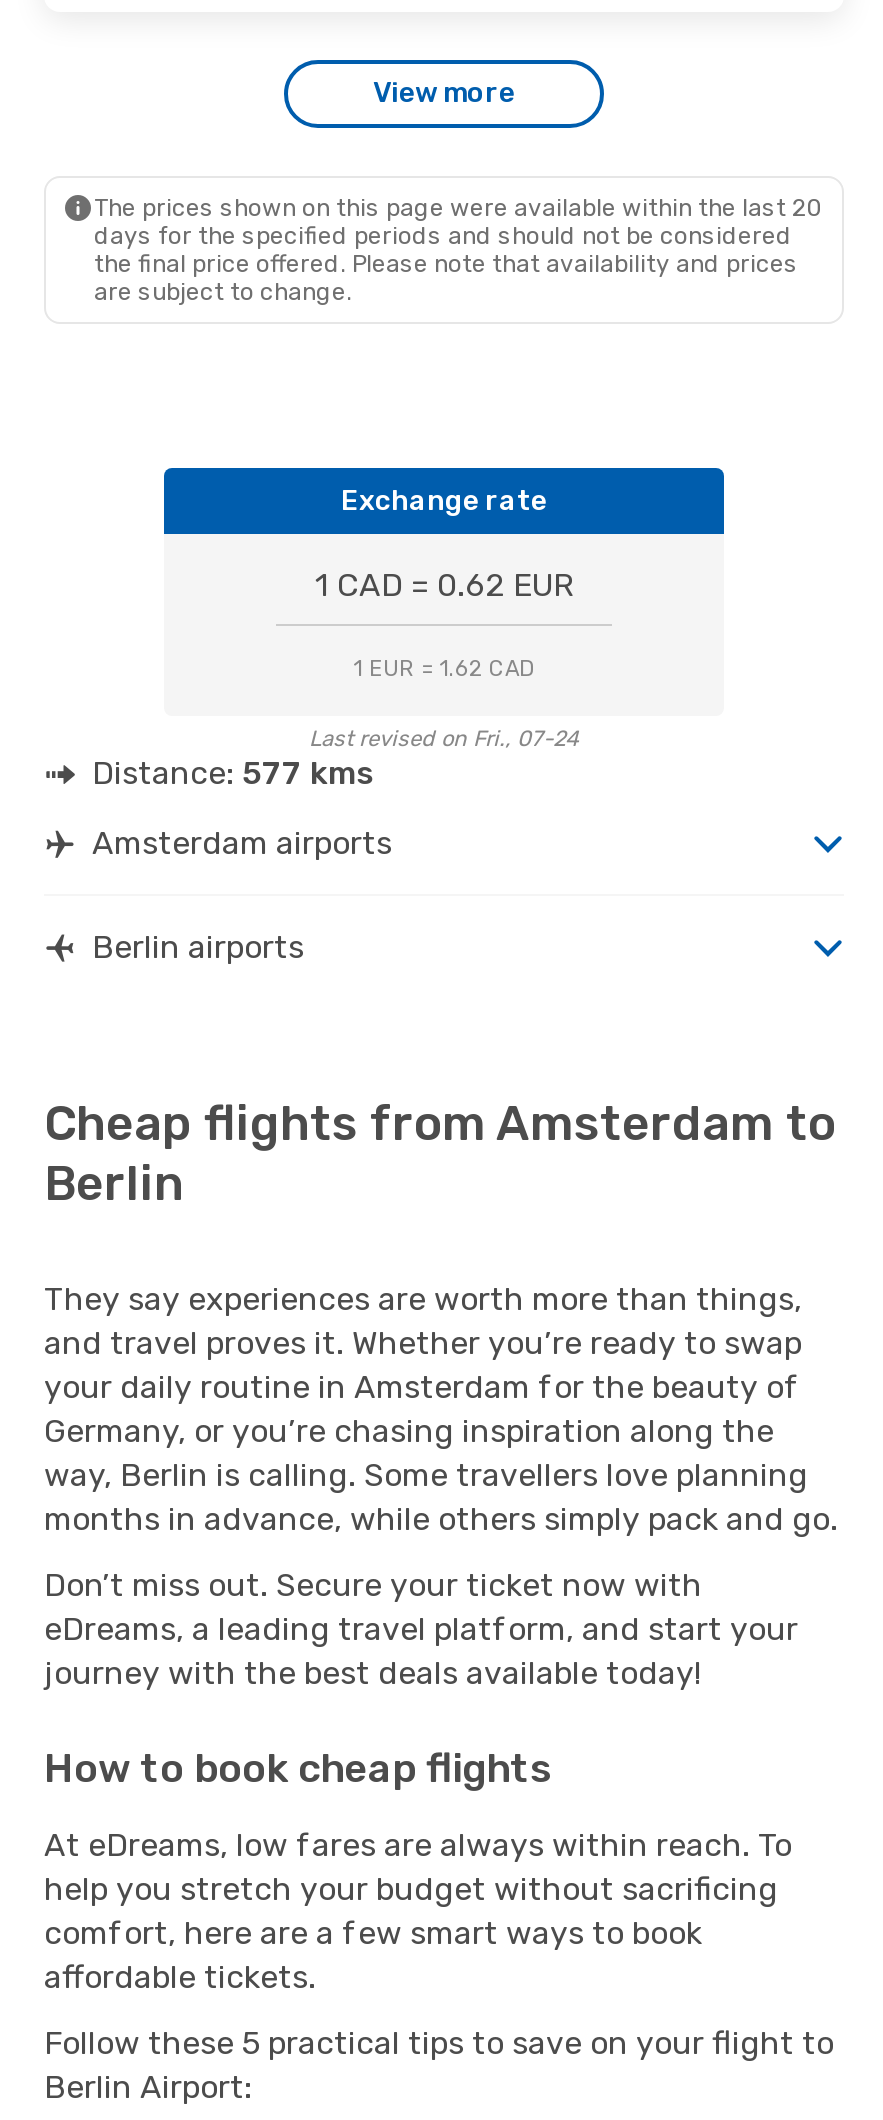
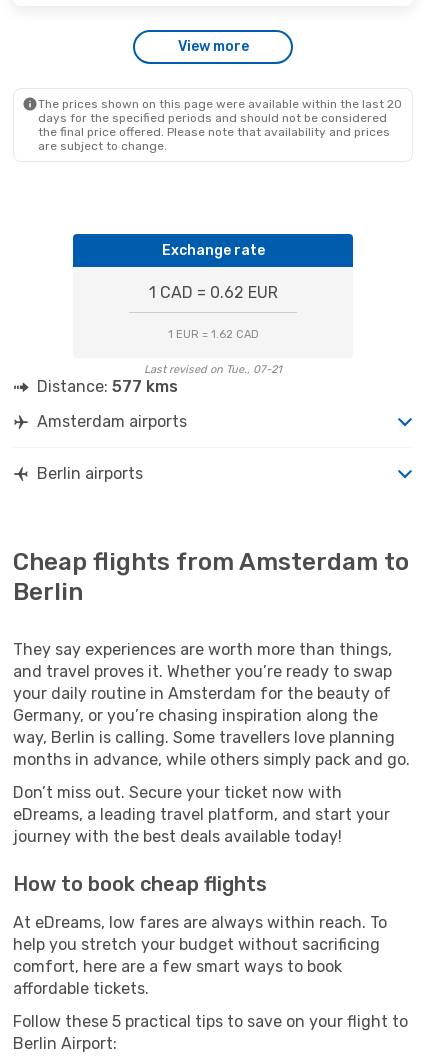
- Last revised on Fri., 07-24
+ Last revised on Tue., 07-21
